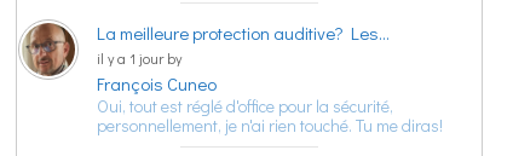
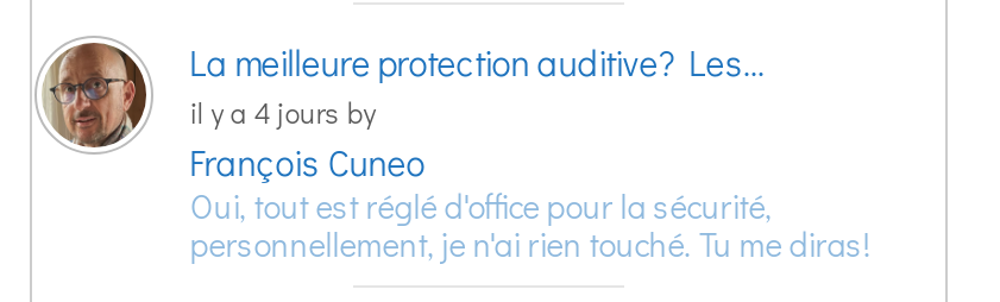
- il y a 1 jour by
+ il y a 4 jours by
